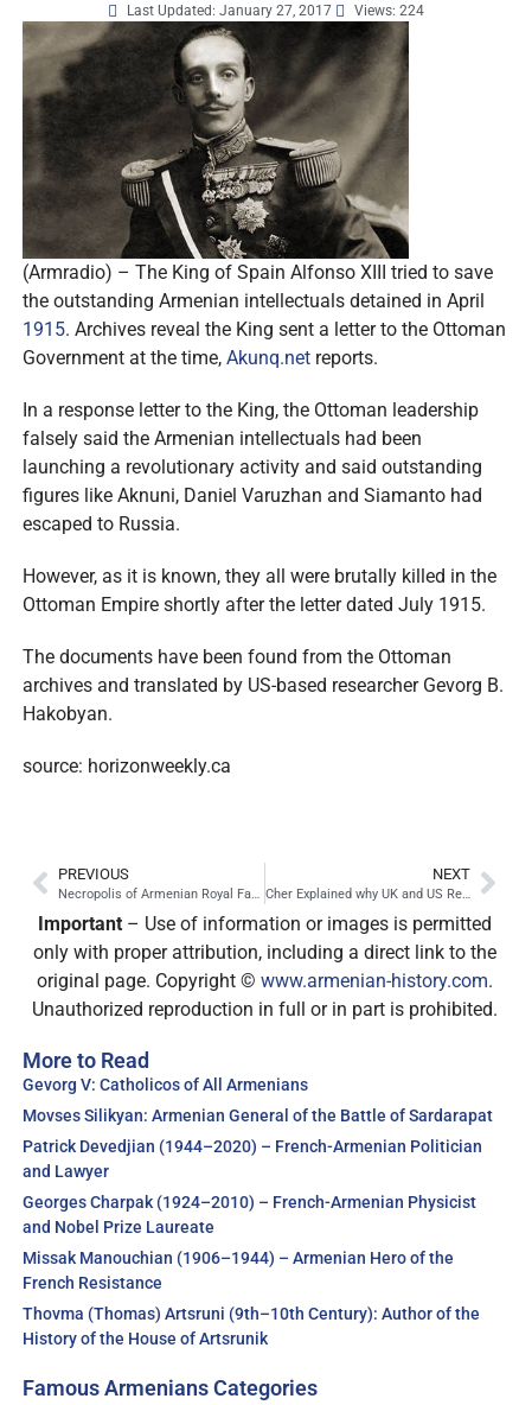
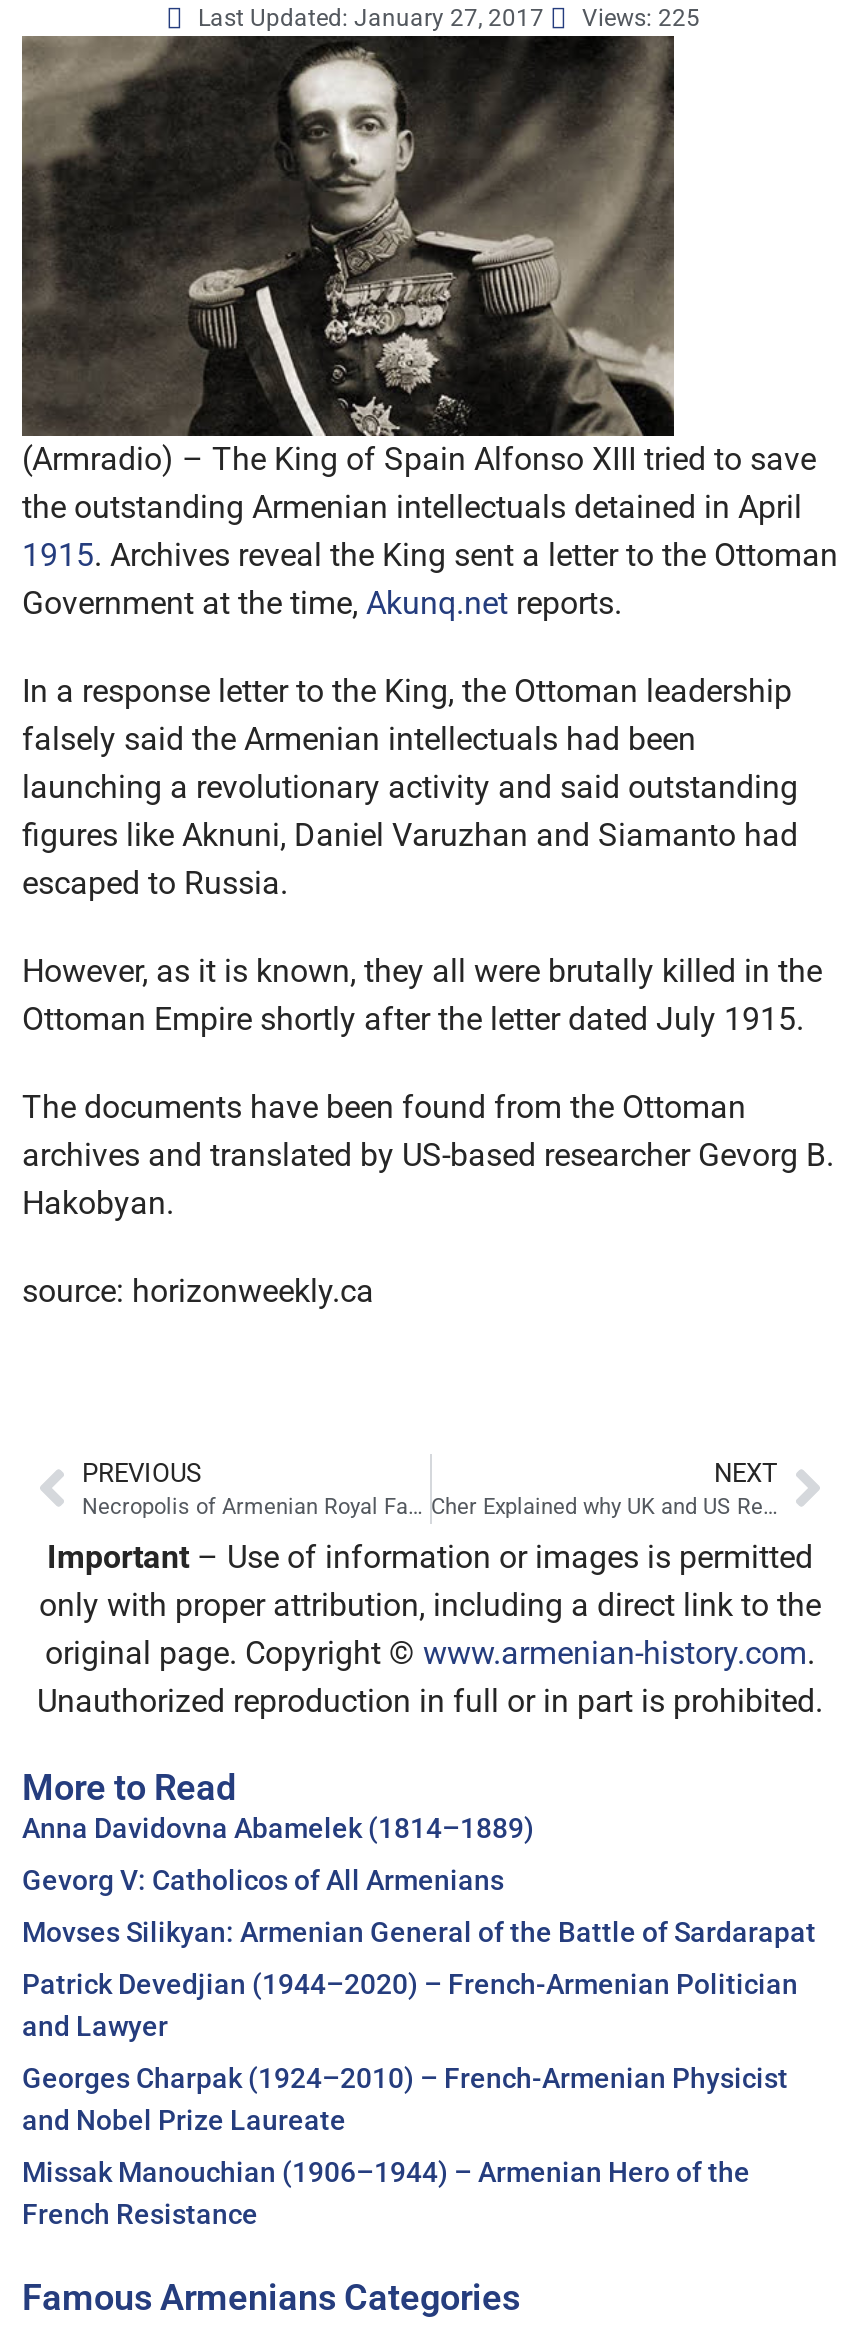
- Last Updated: January 27, 2017 Views: 224
+ Last Updated: January 27, 2017 Views: 225

+ Anna Davidovna Abamelek (1814–1889)

moved down: Gevorg V: Catholicos of All Armenians | Movses Silikyan: Armenian General of the Battle of Sardarapat | Patrick Devedjian (1944–2020) – French-Armenian Politician | and Lawyer | Georges Charpak (1924–2010) – French-Armenian Physicist | and Nobel Prize Laureate | Missak Manouchian (1906–1944) – Armenian Hero of the | French Resistance

- Thovma (Thomas) Artsruni (9th–10th Century): Author of the
- History of the House of Artsrunik
